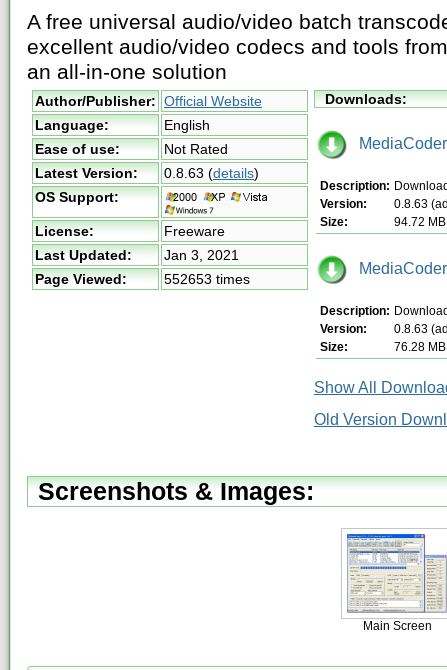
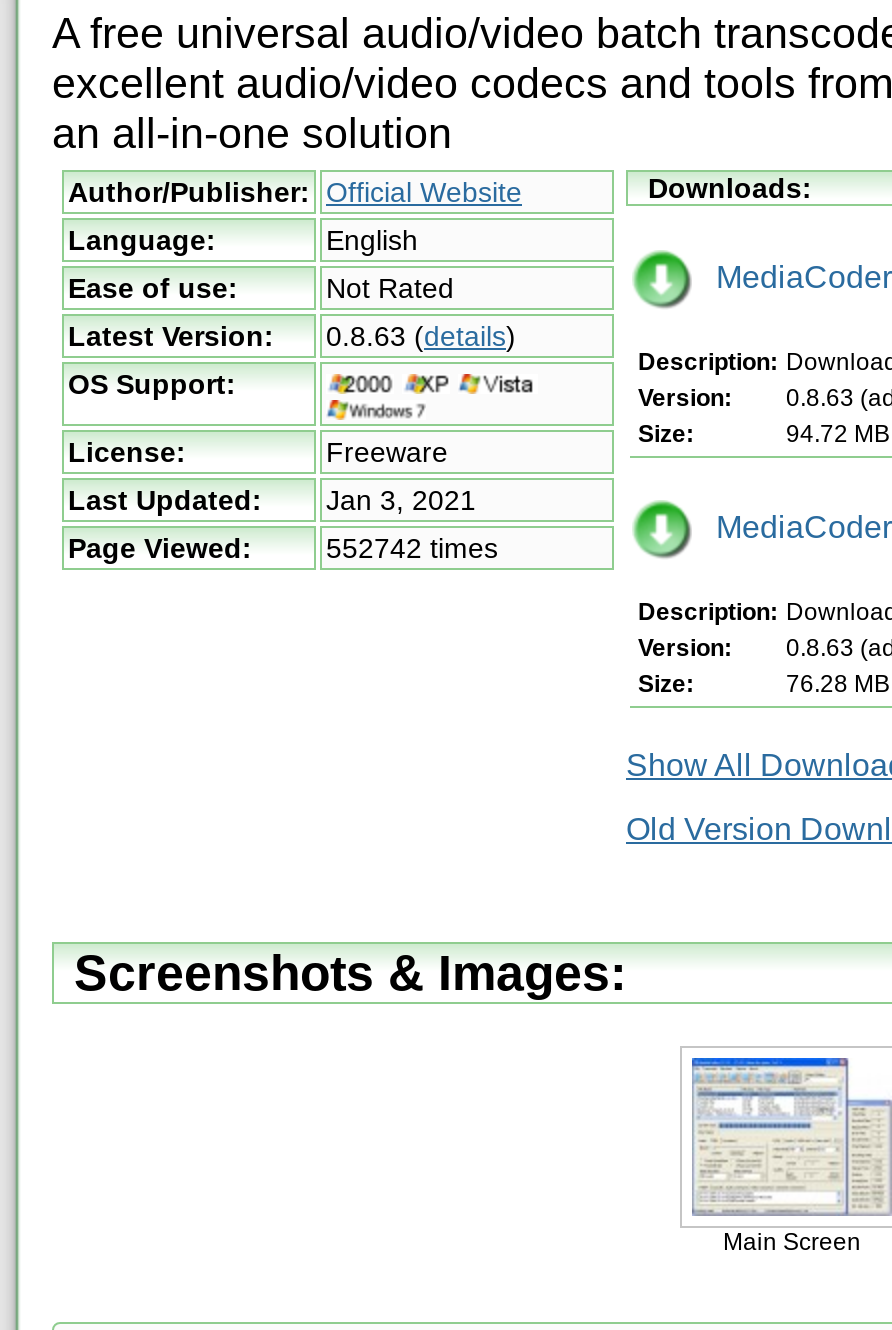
- 552653 times
+ 552742 times
